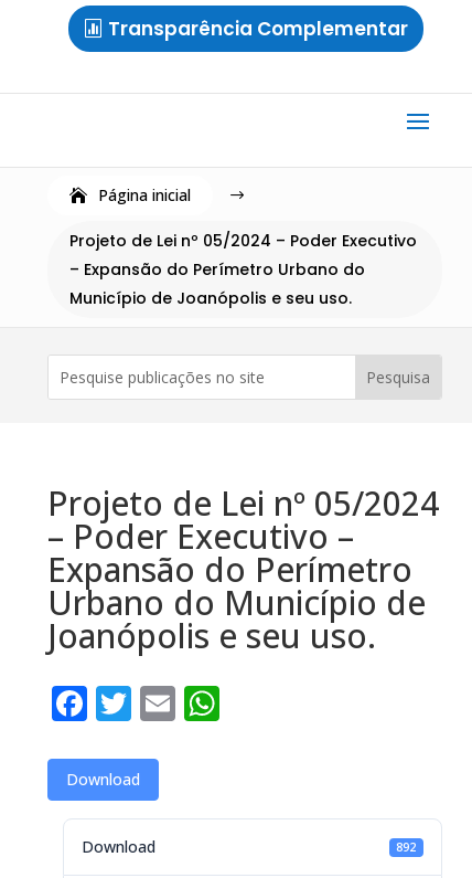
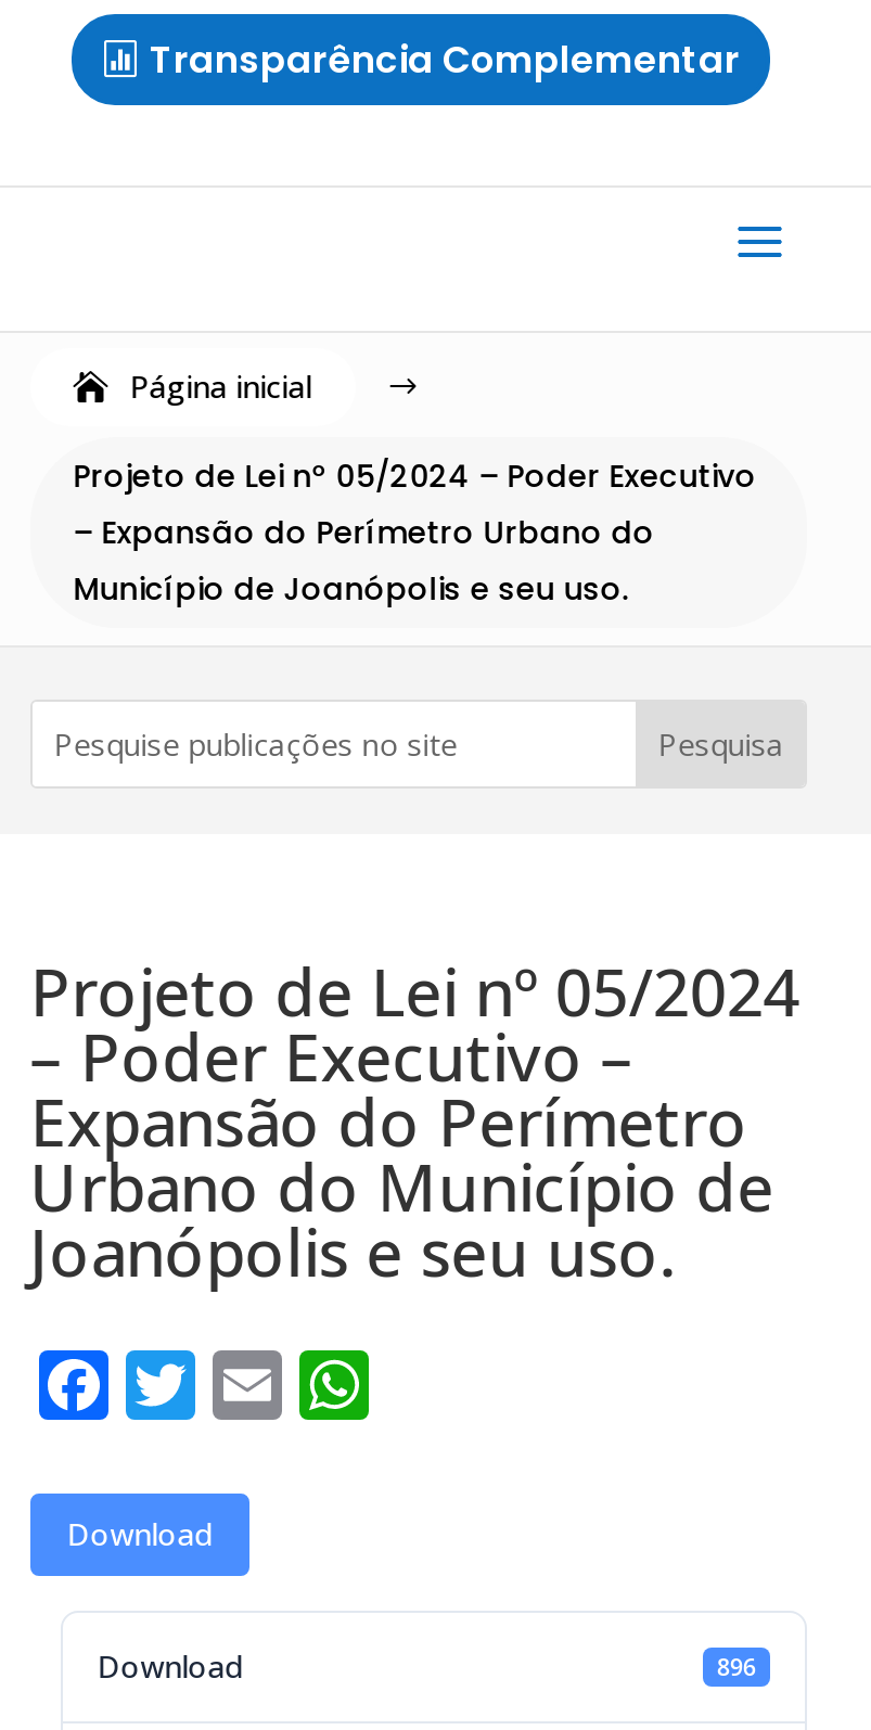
- 892
+ 896
